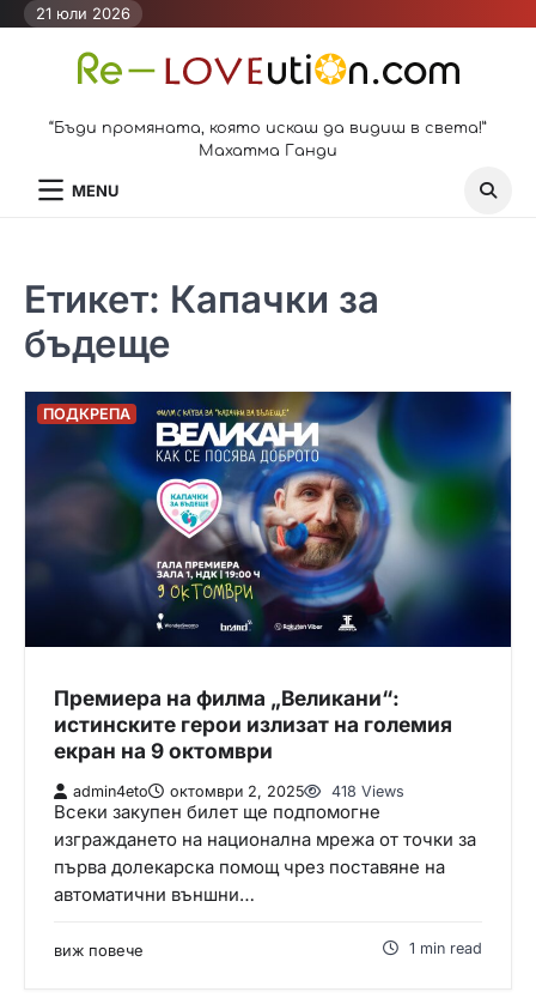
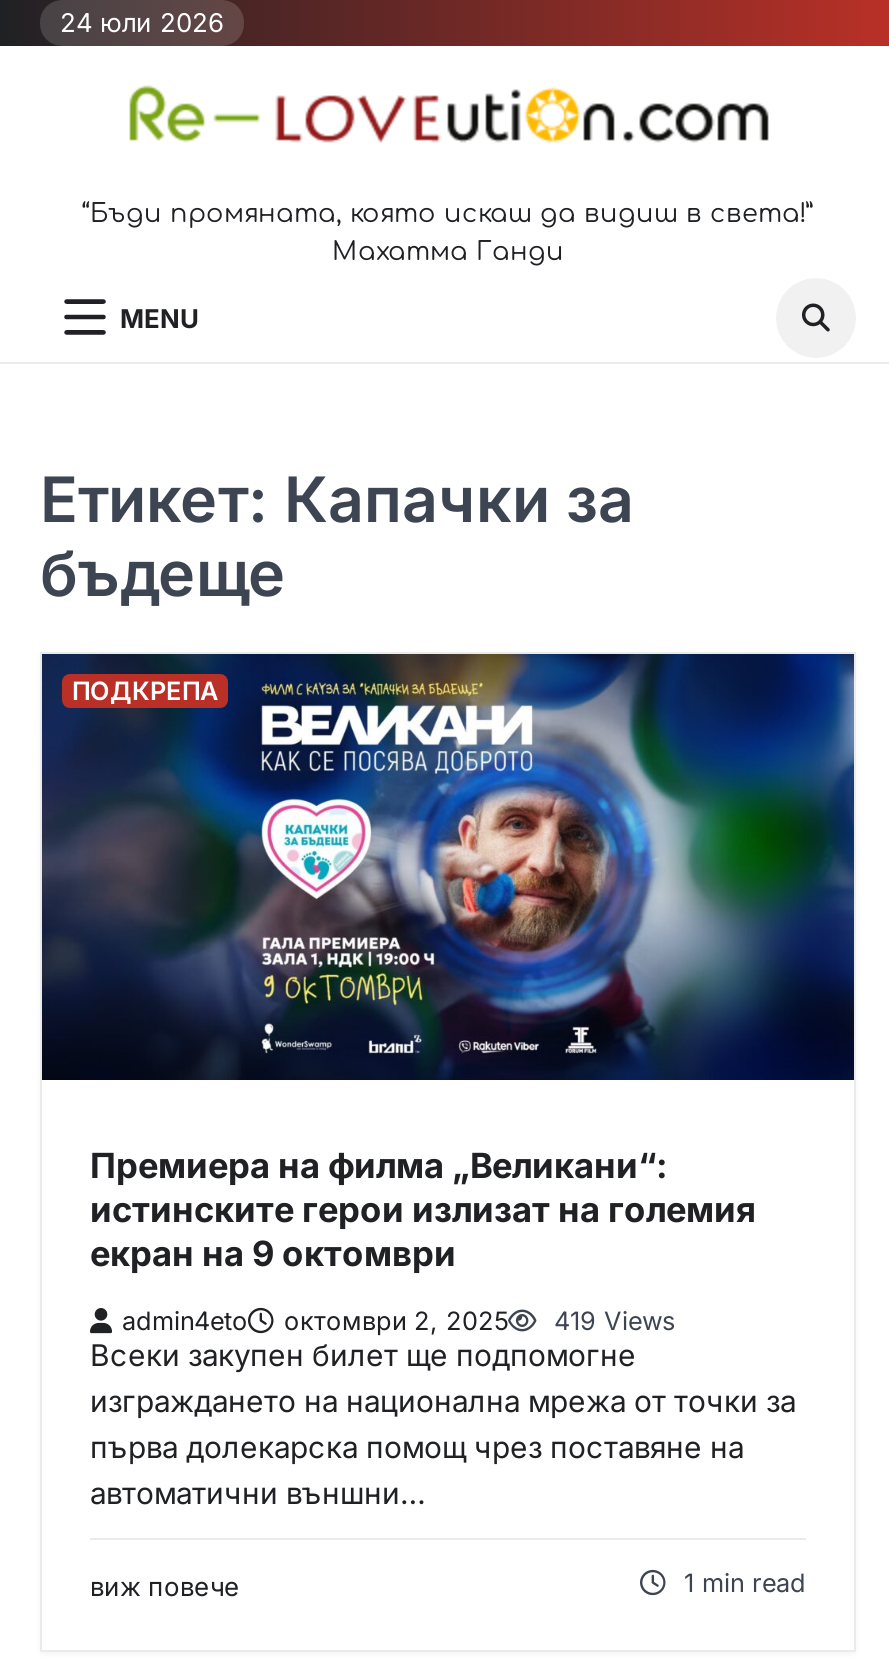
- 21 юли 2026
+ 24 юли 2026

- admin4eto октомври 2, 2025 418 Views
+ admin4eto октомври 2, 2025 419 Views
